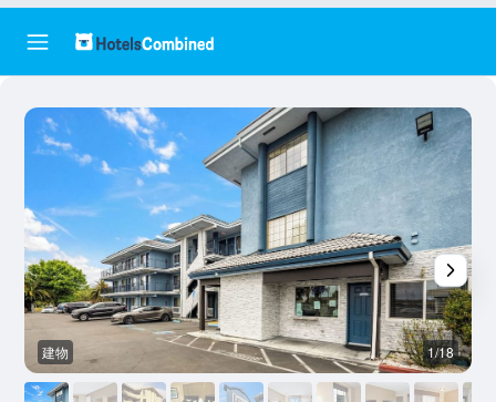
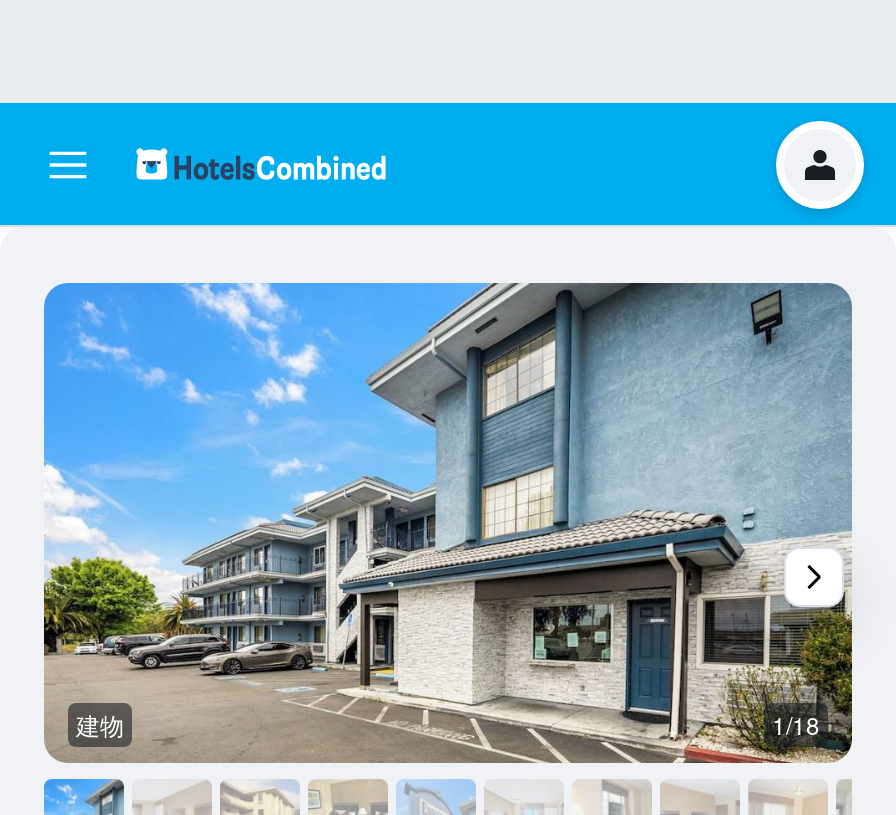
+ [image]
